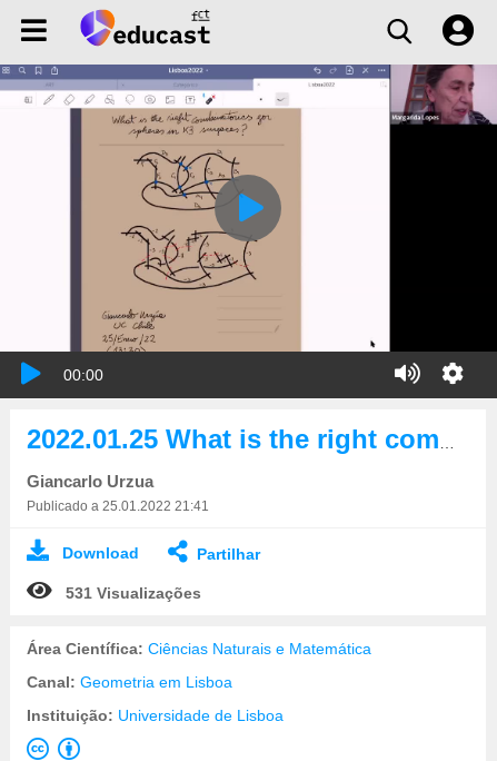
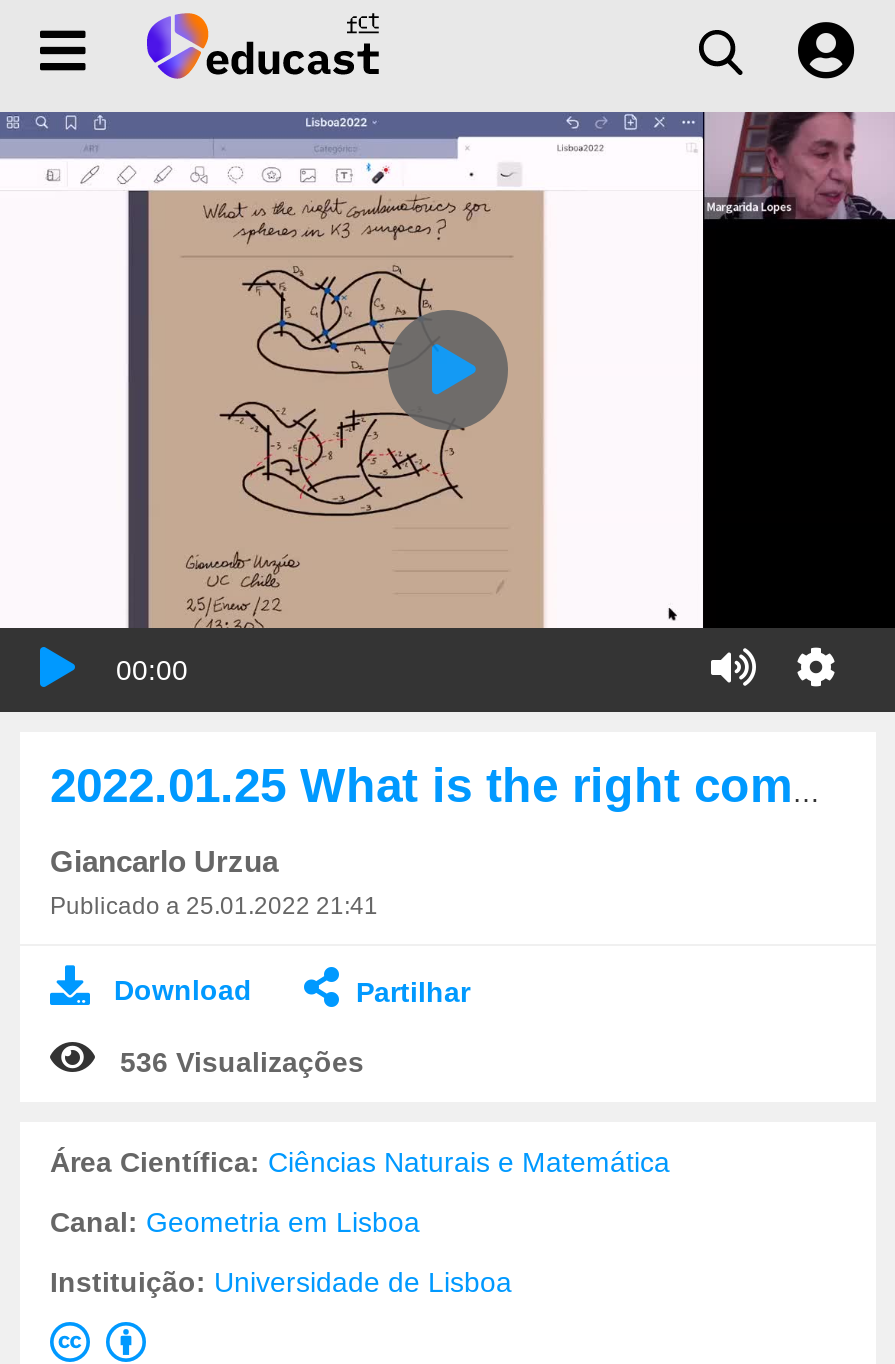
- 531 Visualizações
+ 536 Visualizações
